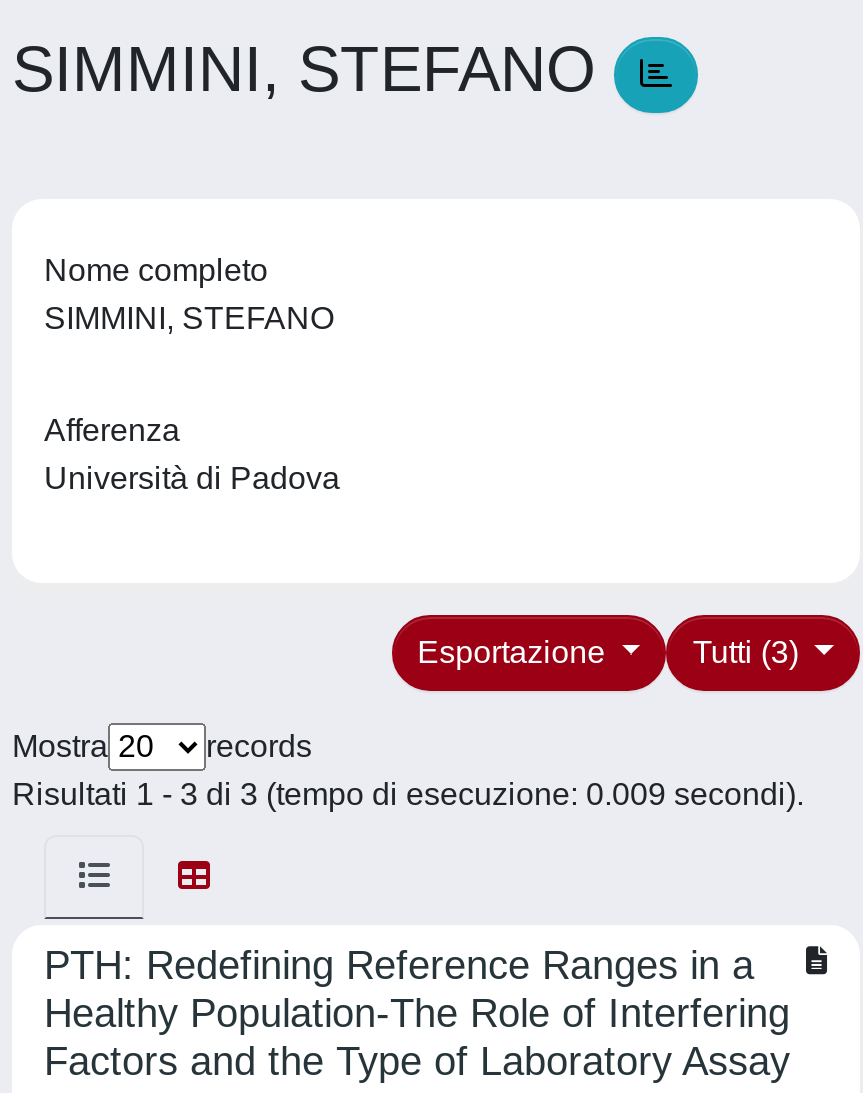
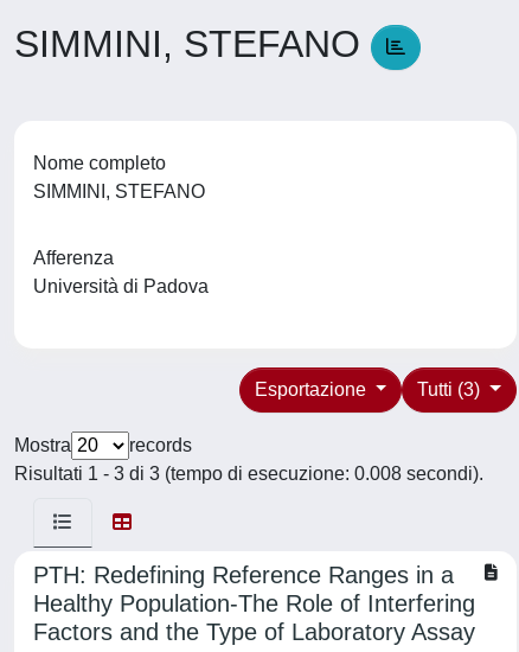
- Risultati 1 - 3 di 3 (tempo di esecuzione: 0.009 secondi).
+ Risultati 1 - 3 di 3 (tempo di esecuzione: 0.008 secondi).
